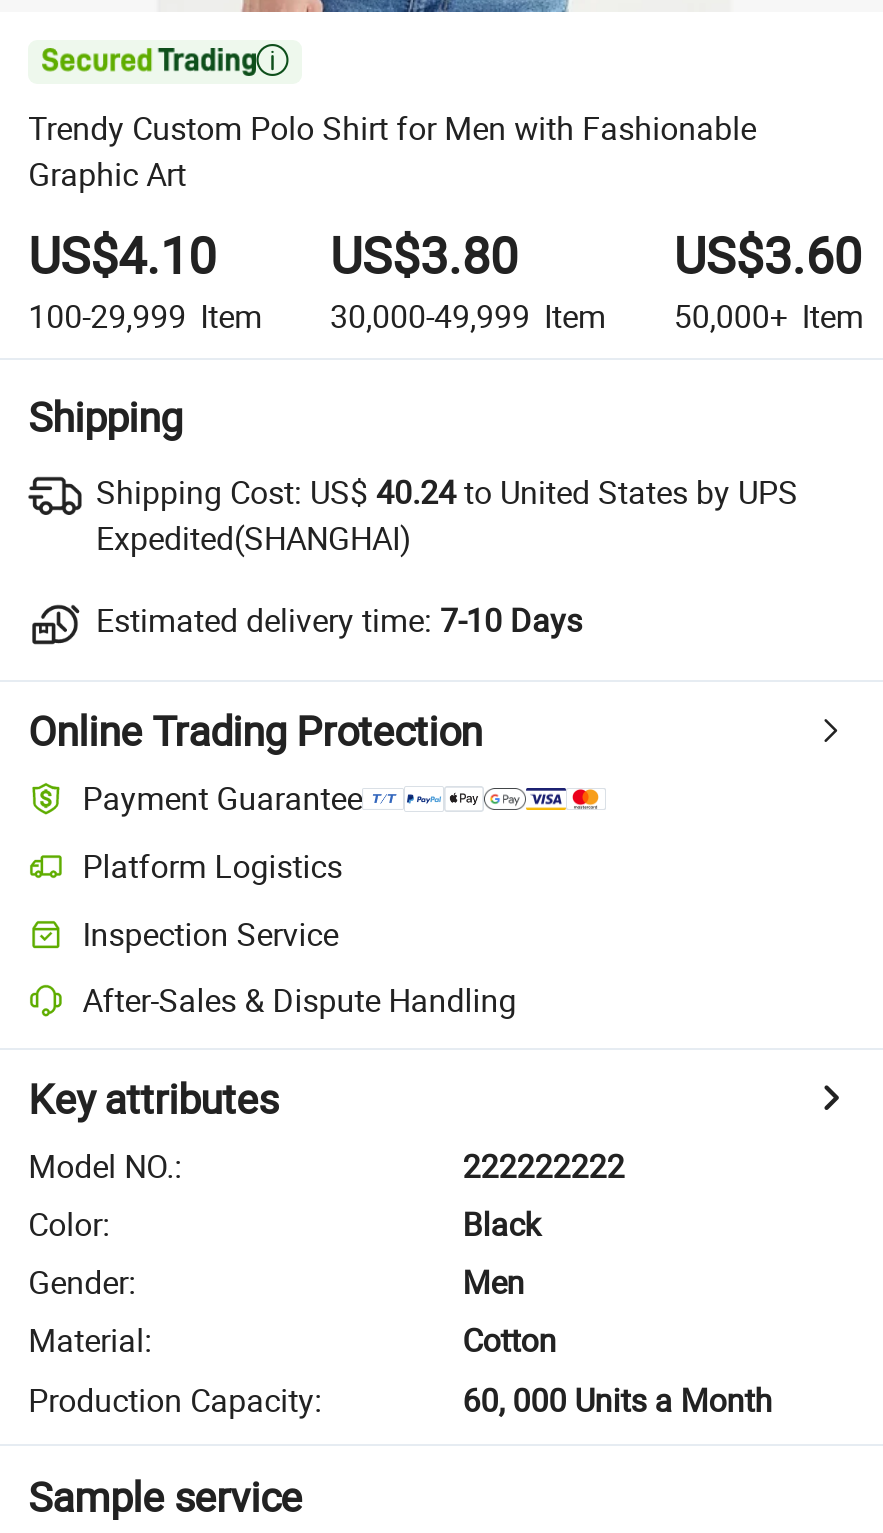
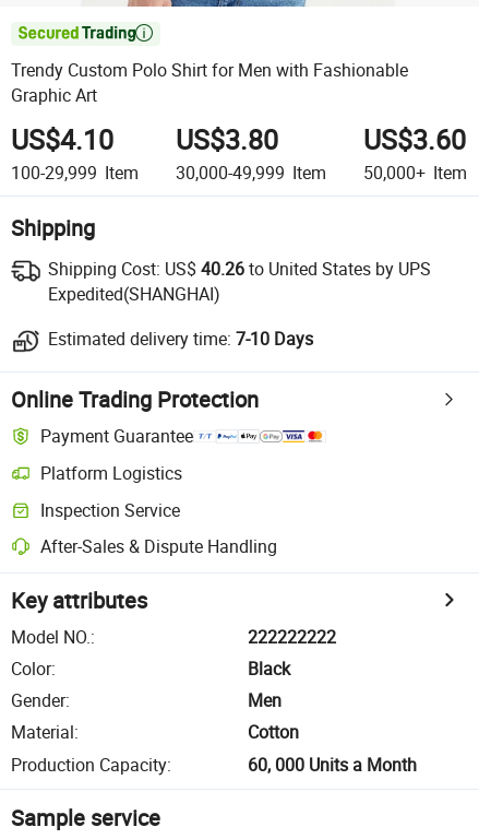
- Shipping Cost: US$40.24to United States by UPS
+ Shipping Cost: US$40.26to United States by UPS
